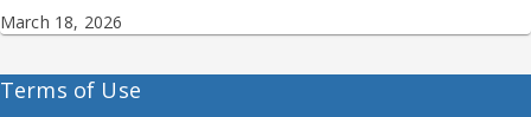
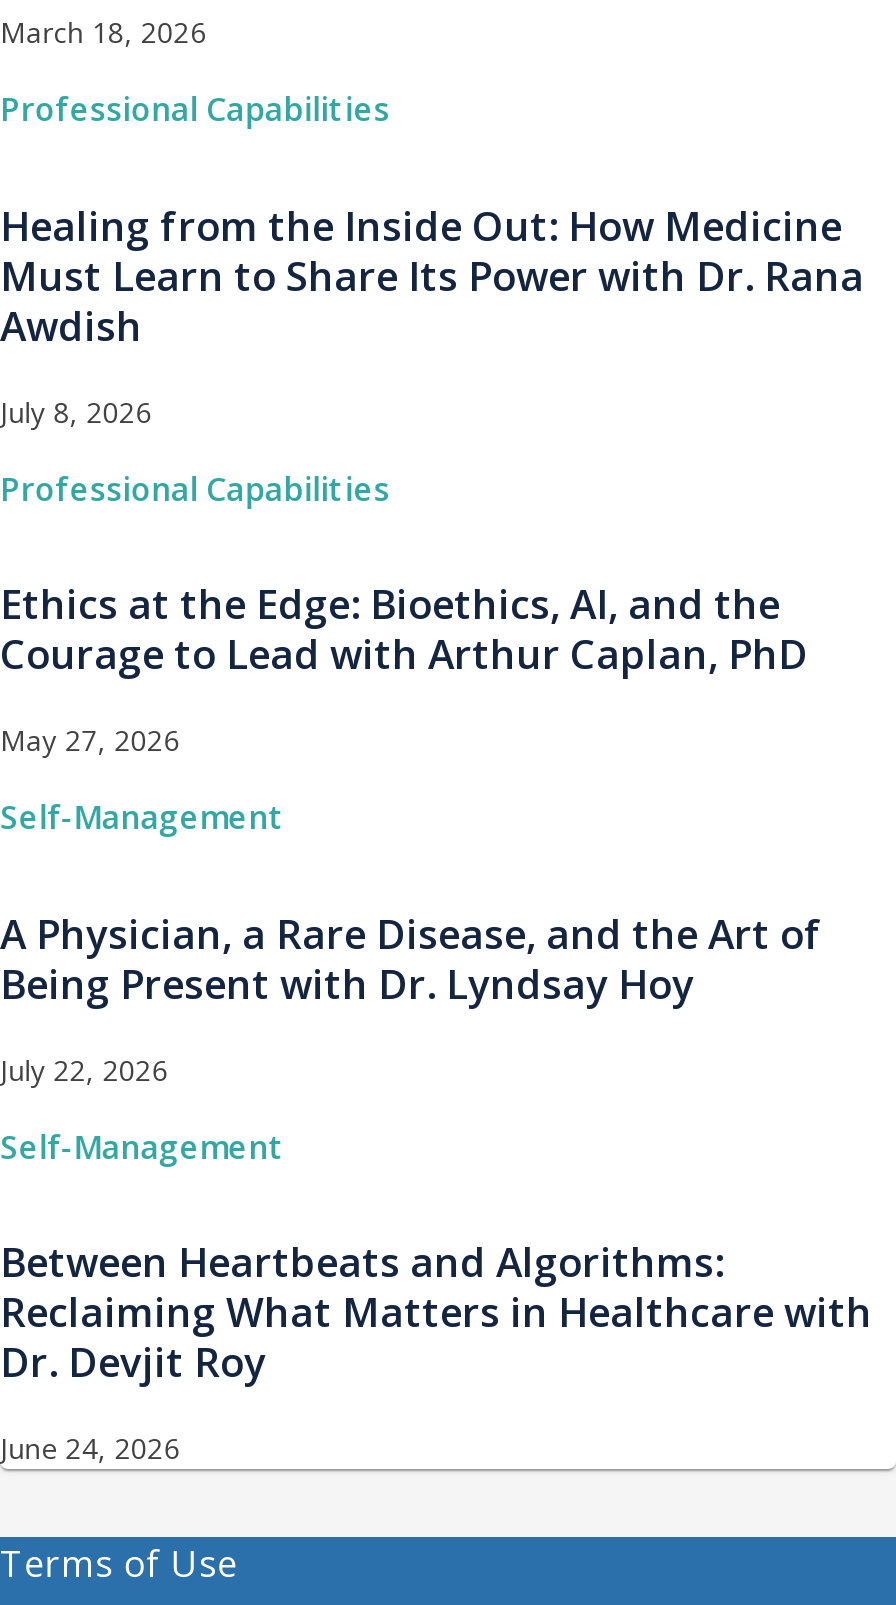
+ Professional Capabilities
+ Healing from the Inside Out: How Medicine
+ Must Learn to Share Its Power with Dr. Rana
+ Awdish
+ July 8, 2026
+ Professional Capabilities
+ Ethics at the Edge: Bioethics, AI, and the
+ Courage to Lead with Arthur Caplan, PhD
+ May 27, 2026
+ Self-Management
+ A Physician, a Rare Disease, and the Art of
+ Being Present with Dr. Lyndsay Hoy
+ July 22, 2026
+ Self-Management
+ Between Heartbeats and Algorithms:
+ Reclaiming What Matters in Healthcare with
+ Dr. Devjit Roy
+ June 24, 2026
